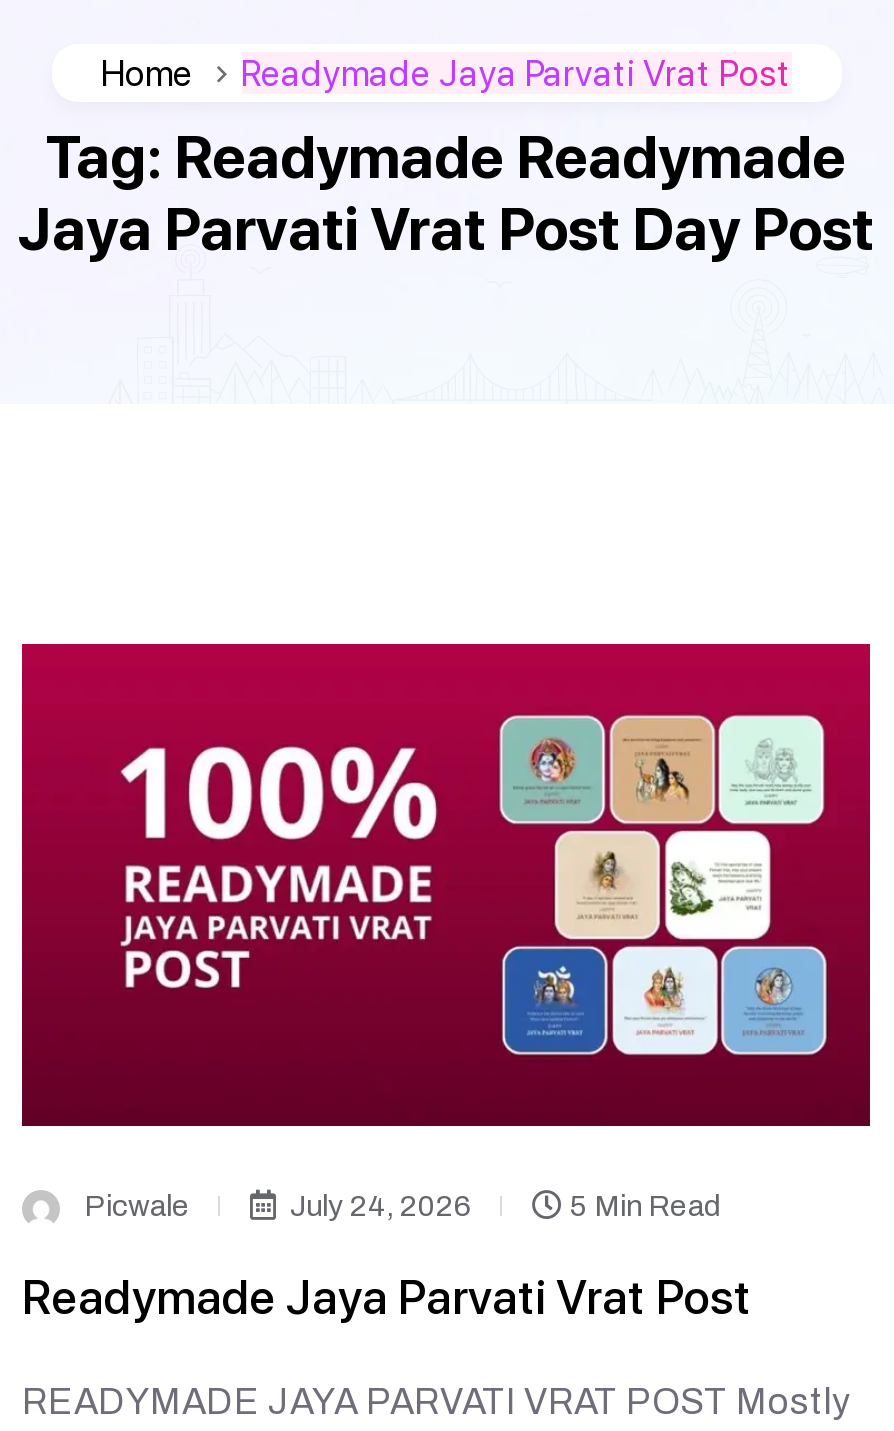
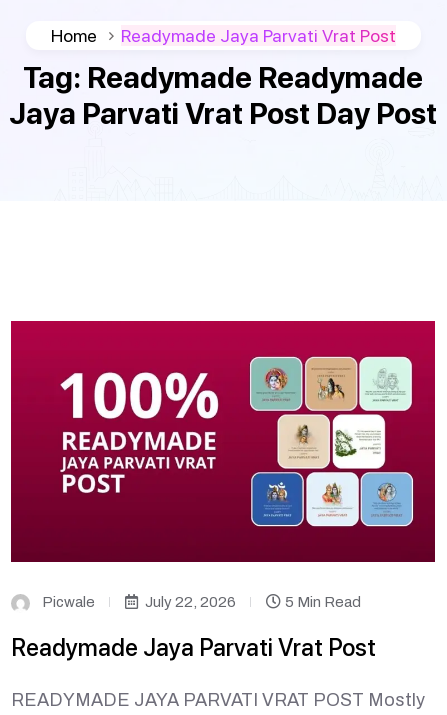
- July 24, 2026
+ July 22, 2026
